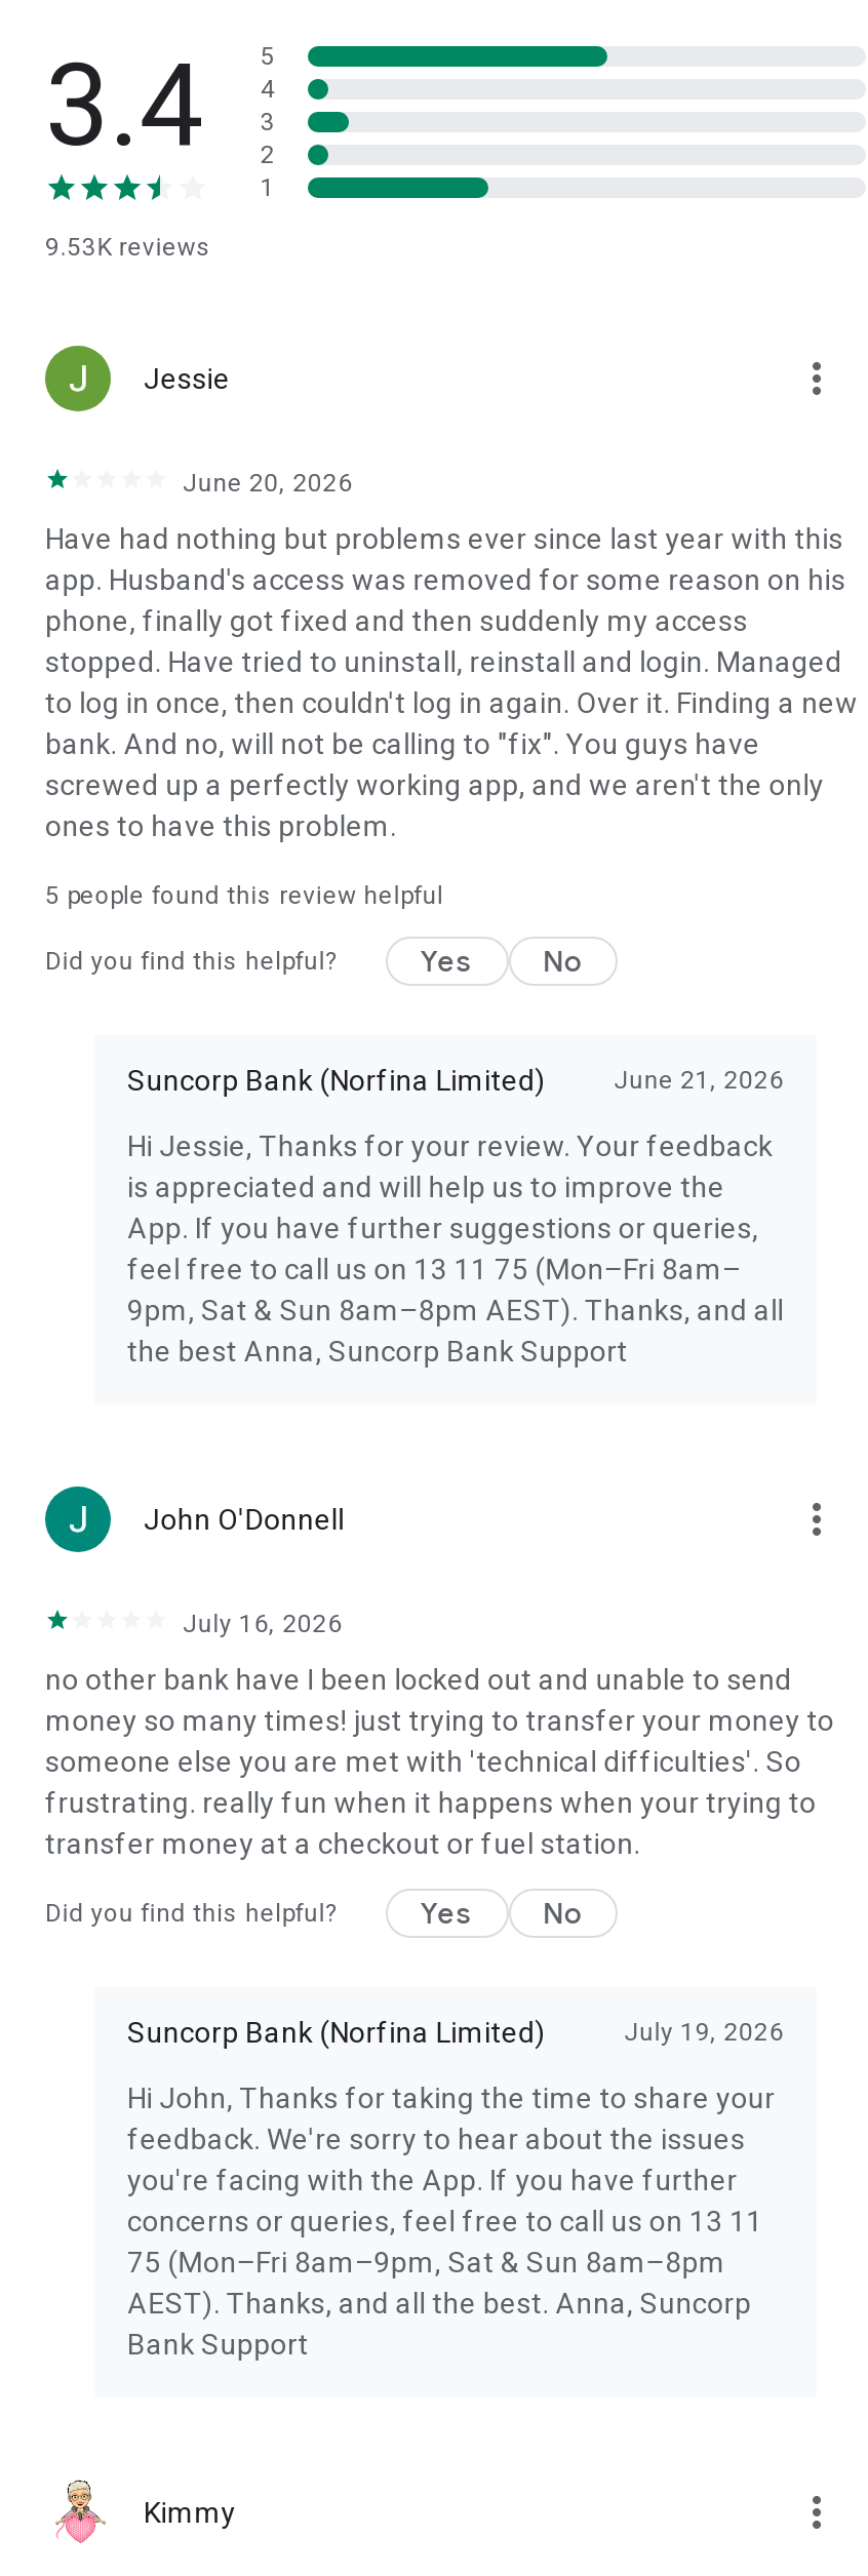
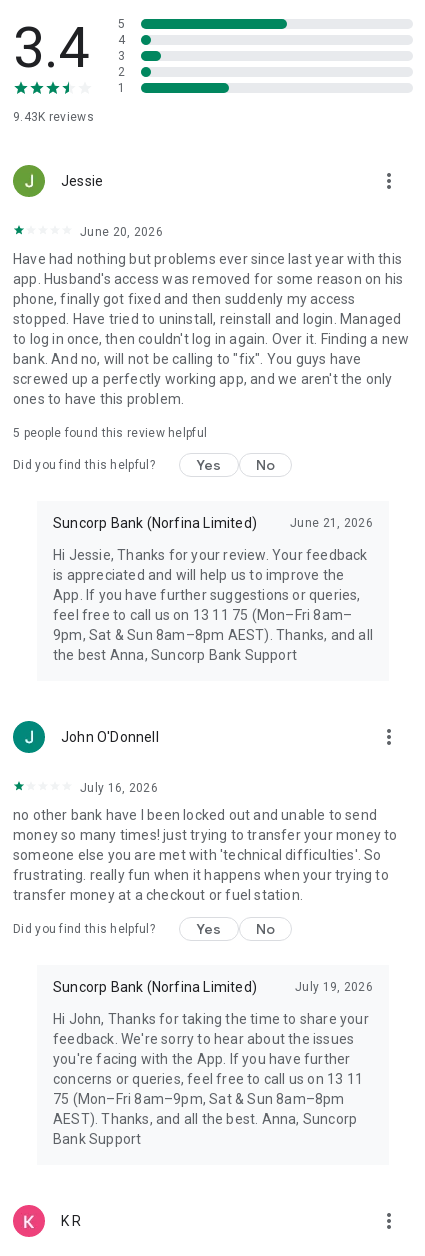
- 9.53K reviews
+ 9.43K reviews

- [image]
- Kimmy
+ [image]
+ K R
